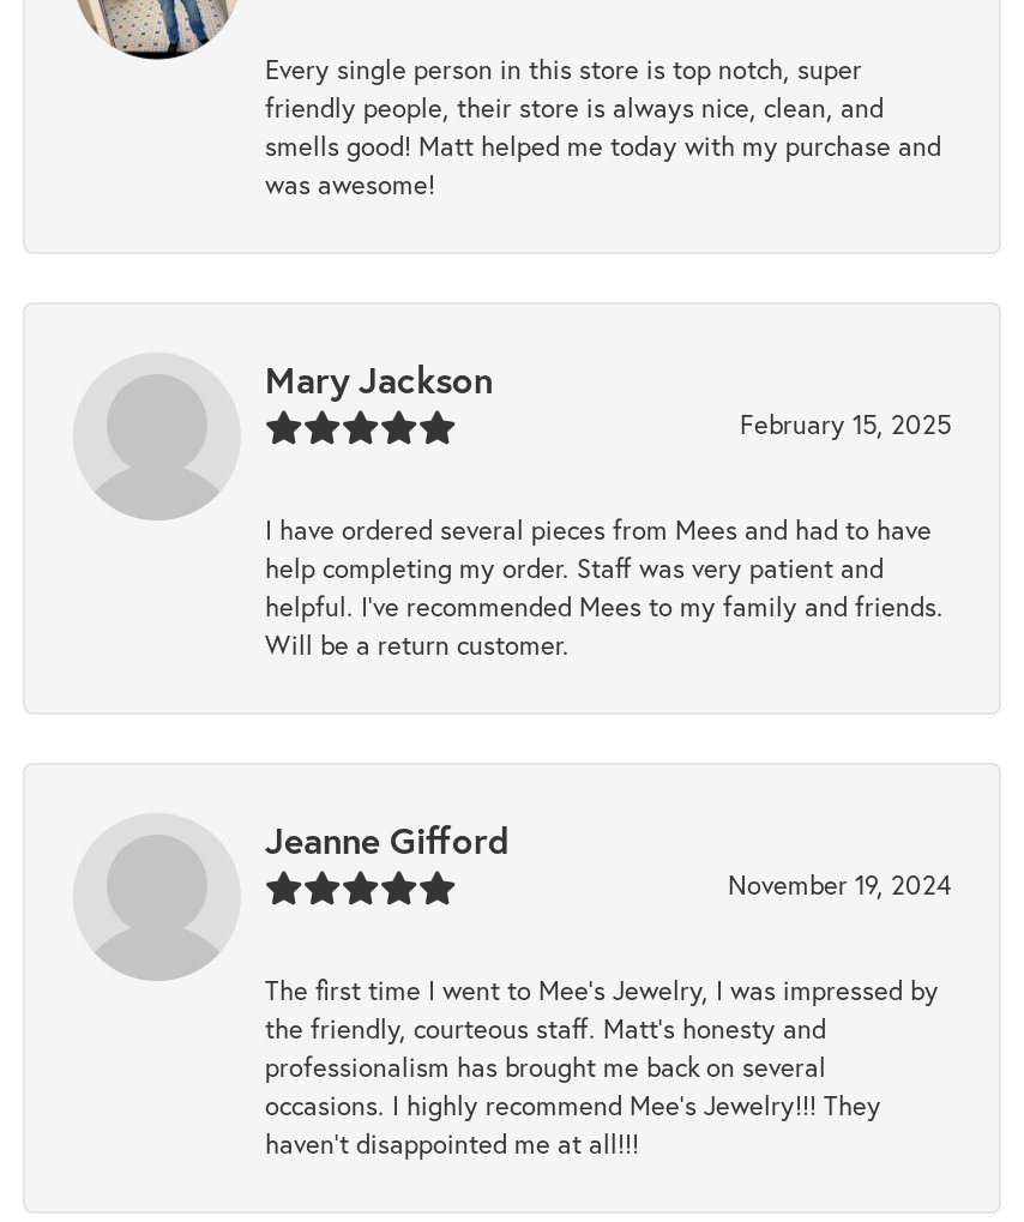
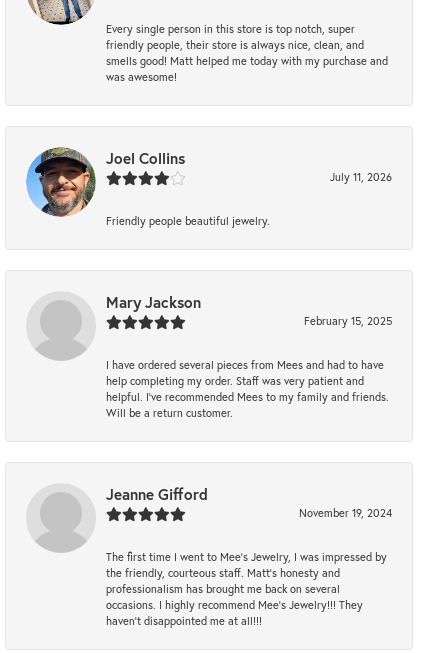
+ [image]
+ Joel Collins
+ July 11, 2026
+ Friendly people beautiful jewelry.
